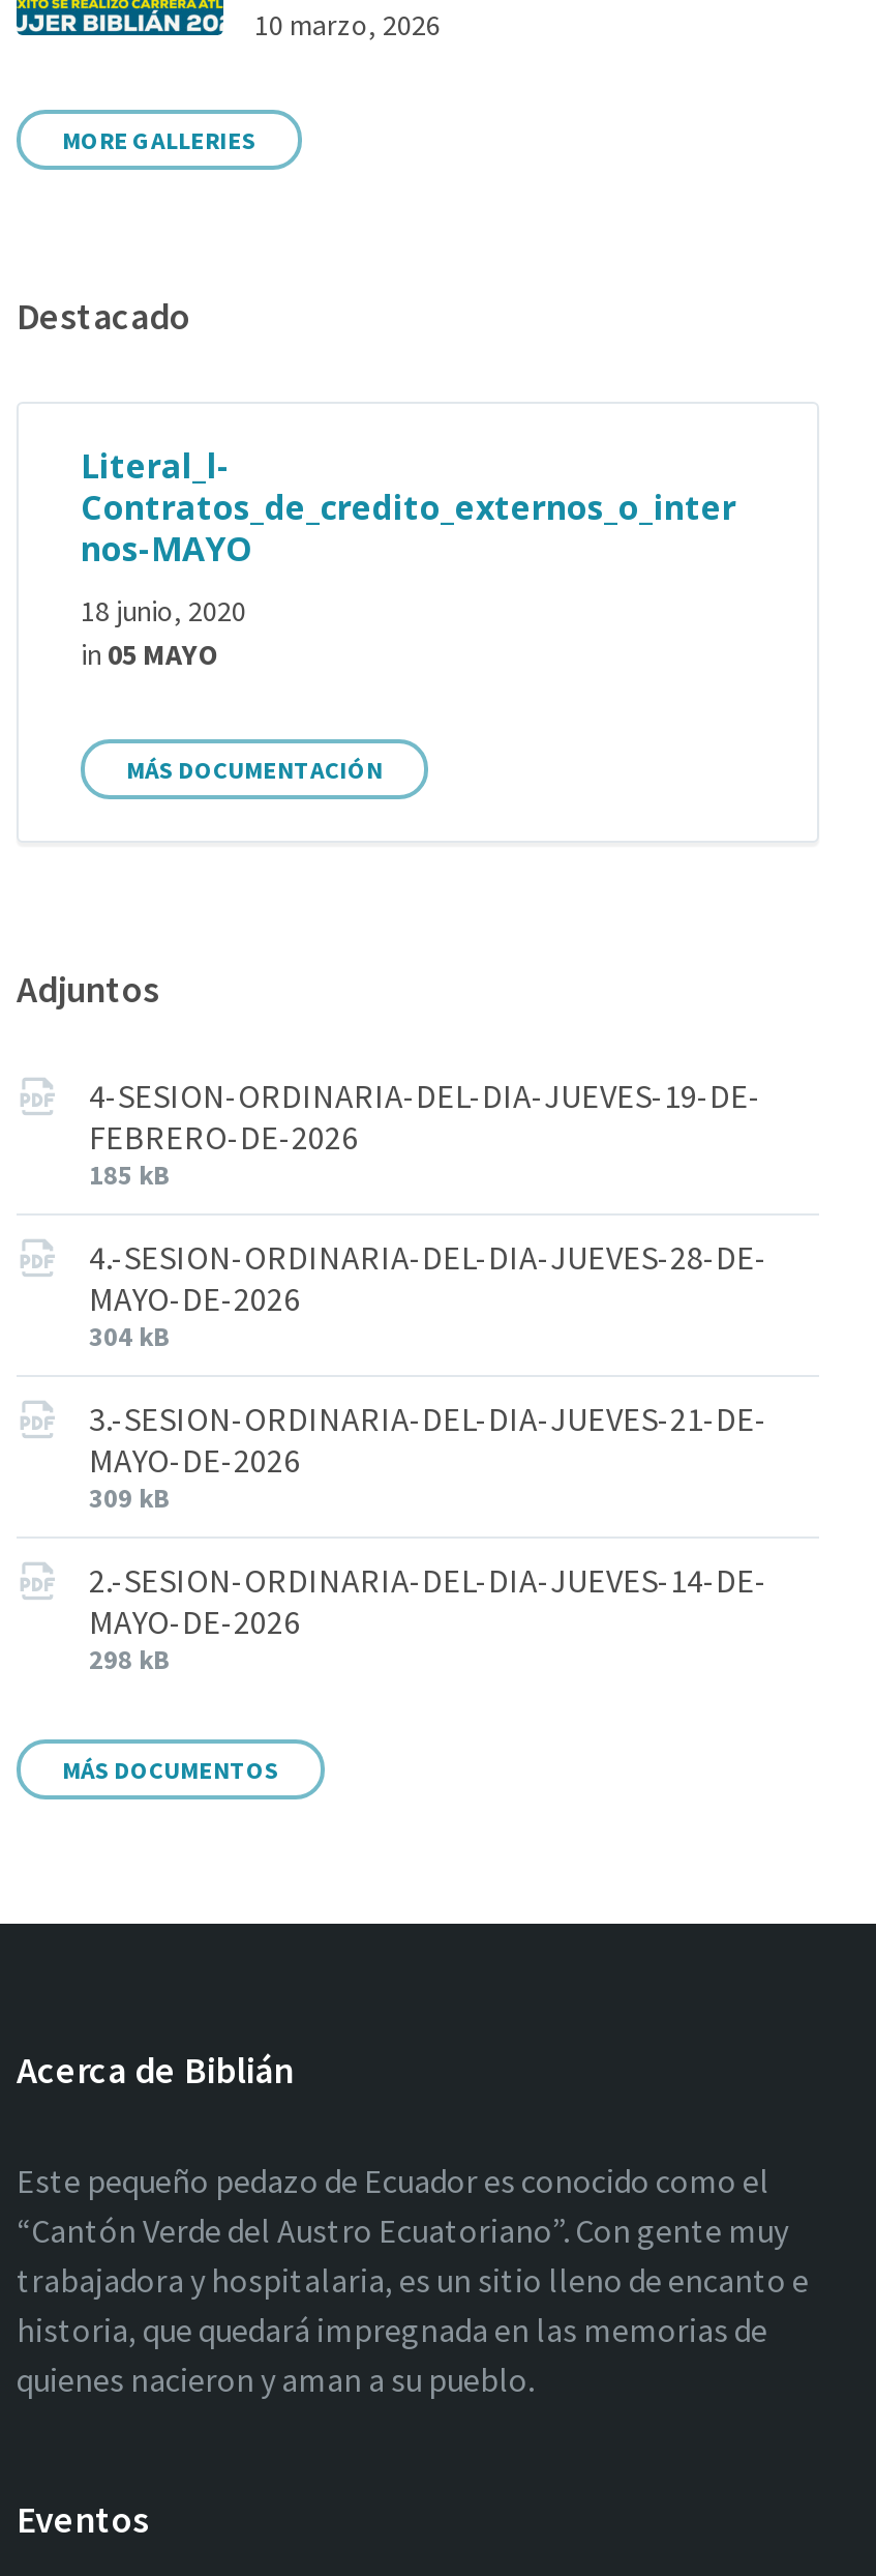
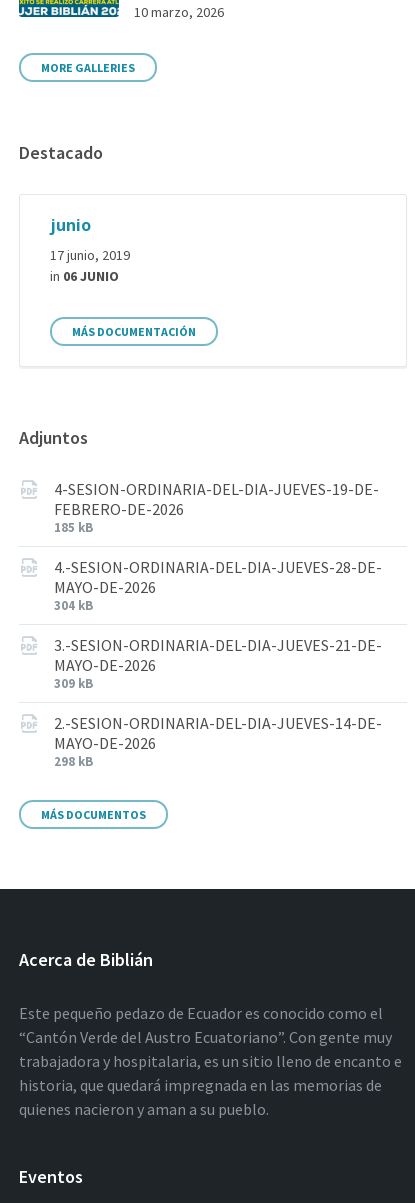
- Literal_l-
- Contratos_de_credito_externos_o_inter
- nos-MAYO
+ junio

- 18 junio, 2020
- in 05 MAYO
+ 17 junio, 2019
+ in 06 JUNIO
